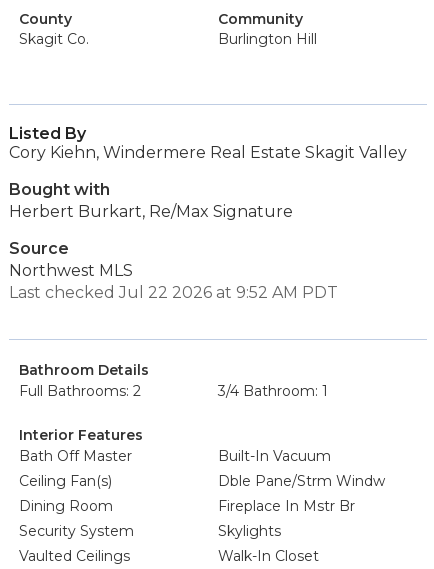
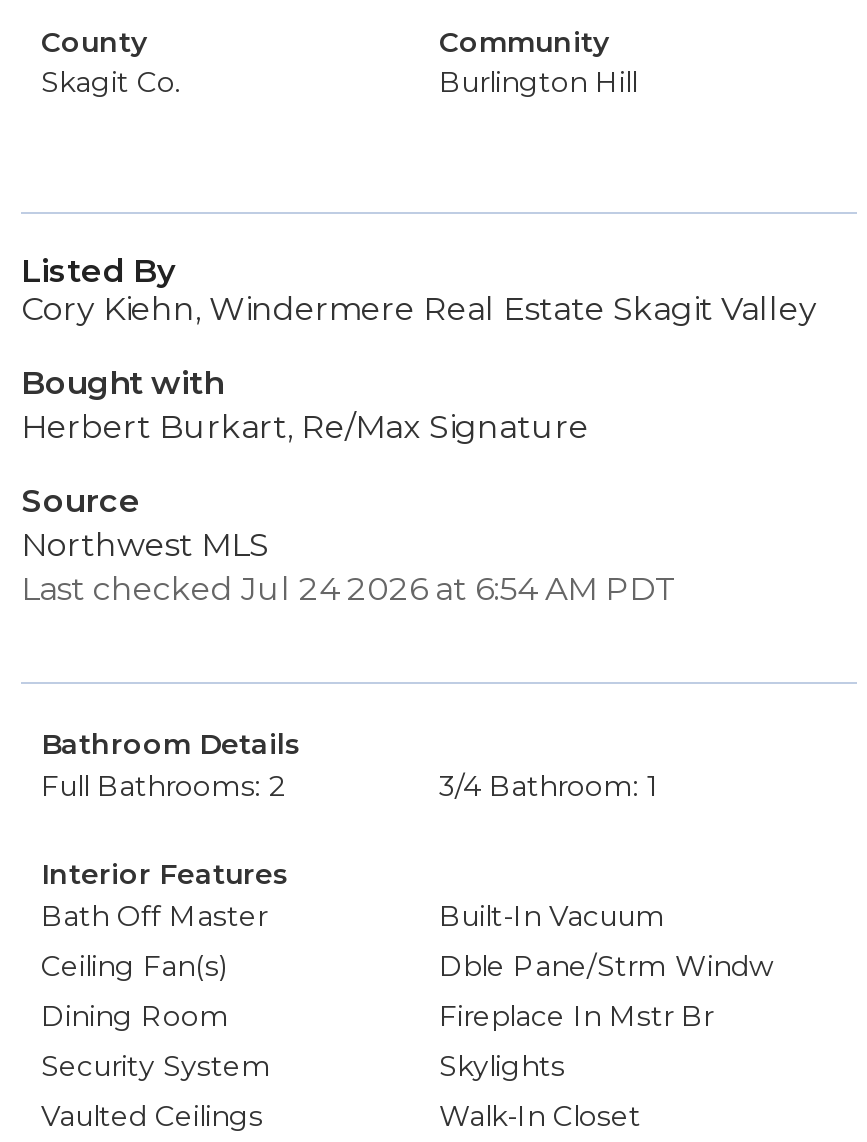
- Last checked Jul 22 2026 at 9:52 AM PDT
+ Last checked Jul 24 2026 at 6:54 AM PDT
